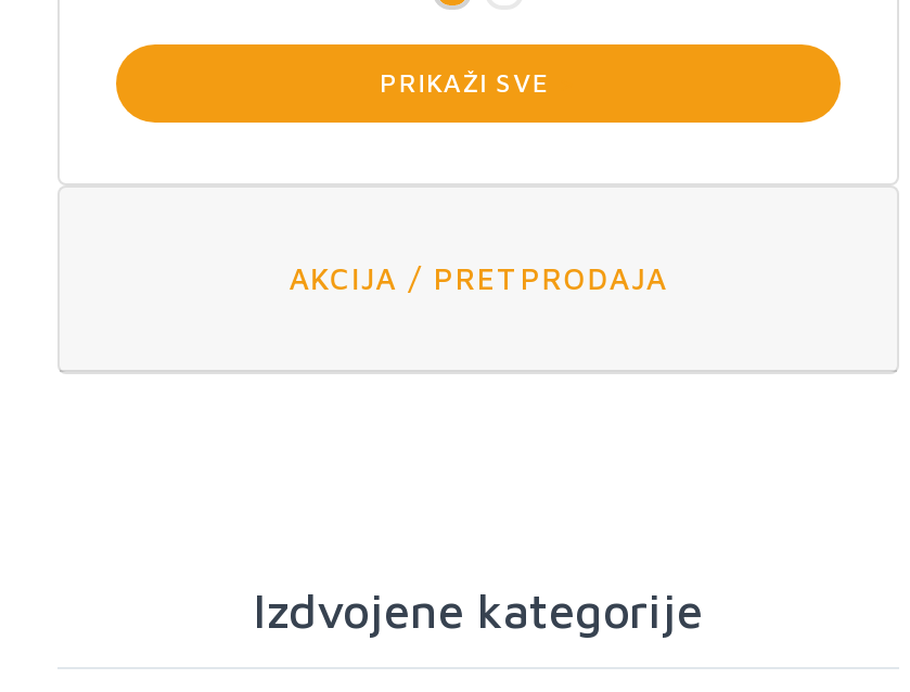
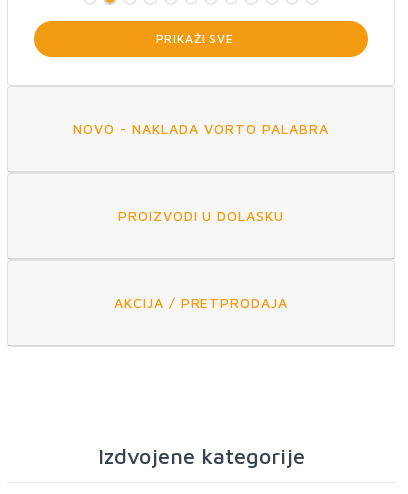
+ NOVO - NAKLADA VORTO PALABRA

+ PROIZVODI U DOLASKU
